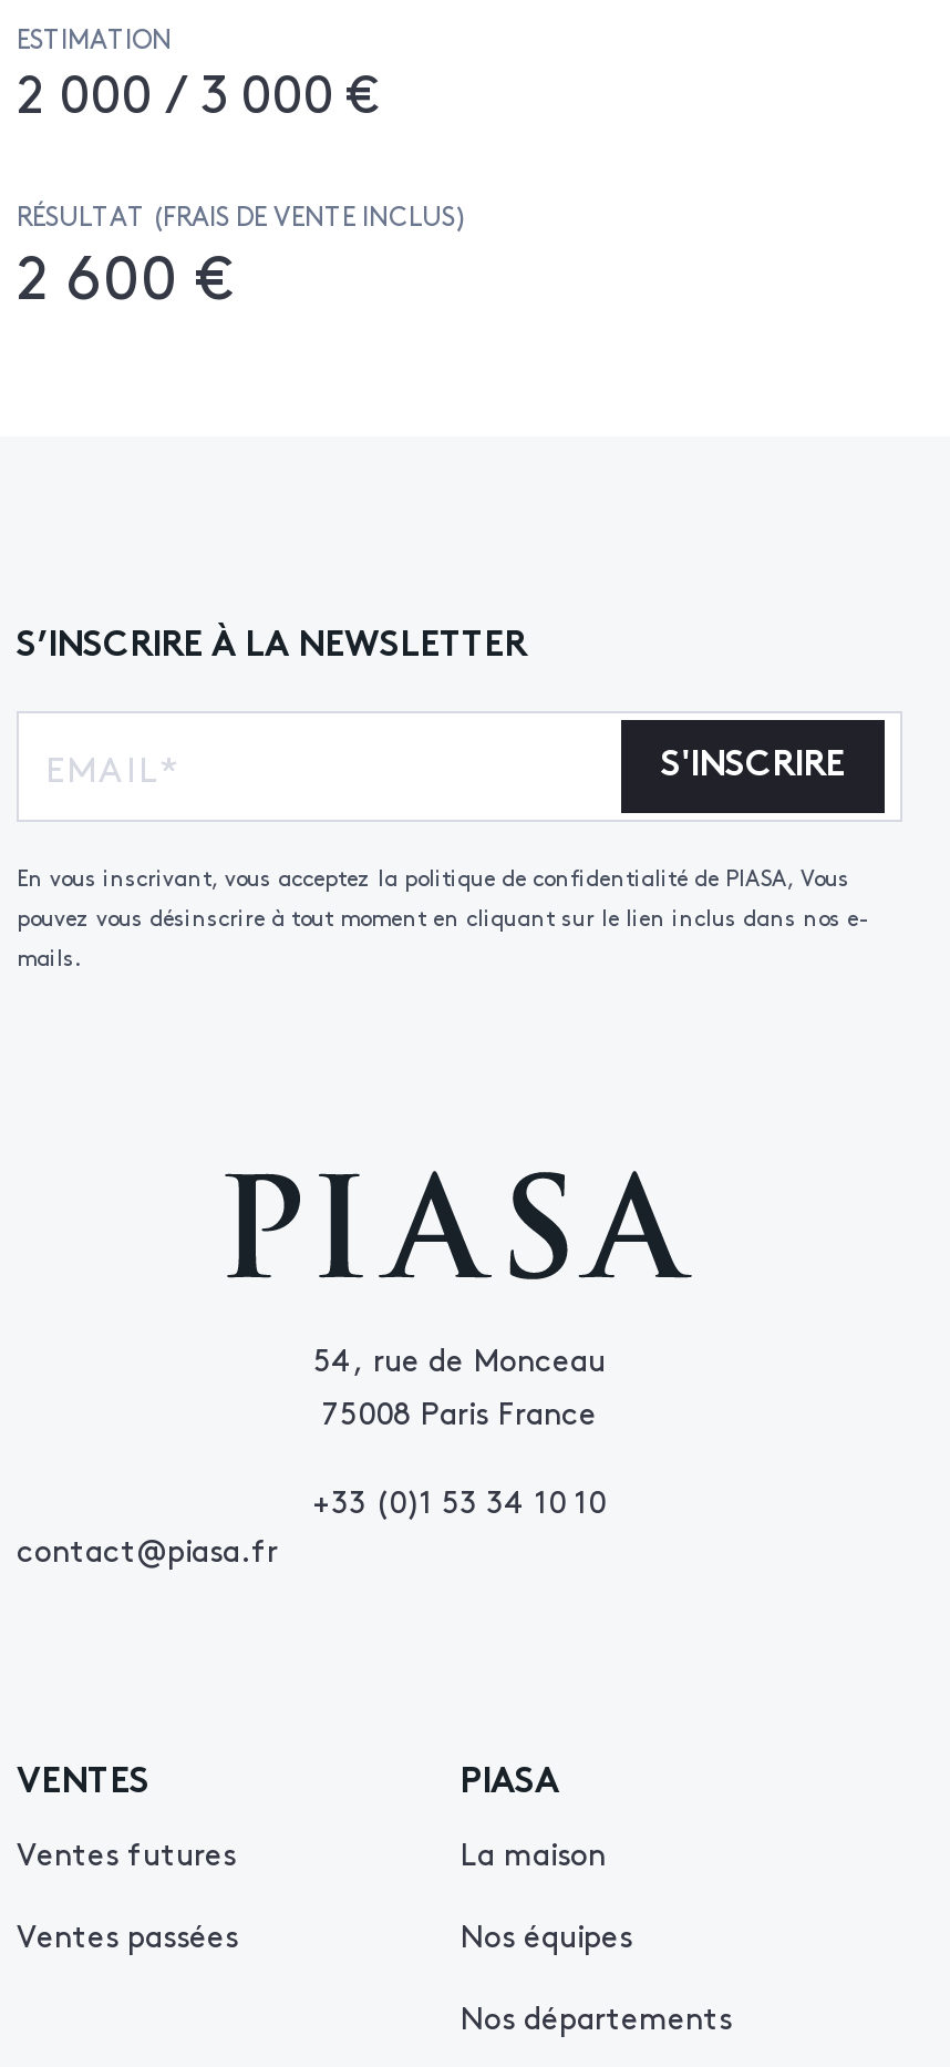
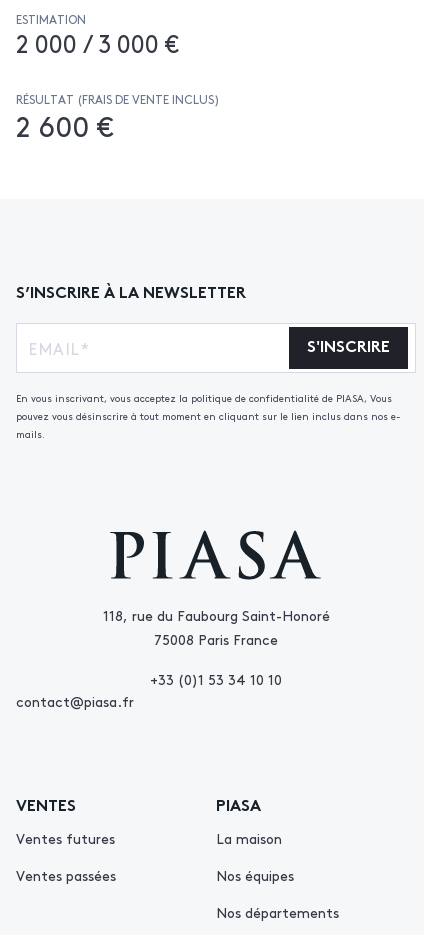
- 54, rue de Monceau
+ 118, rue du Faubourg Saint-Honoré
